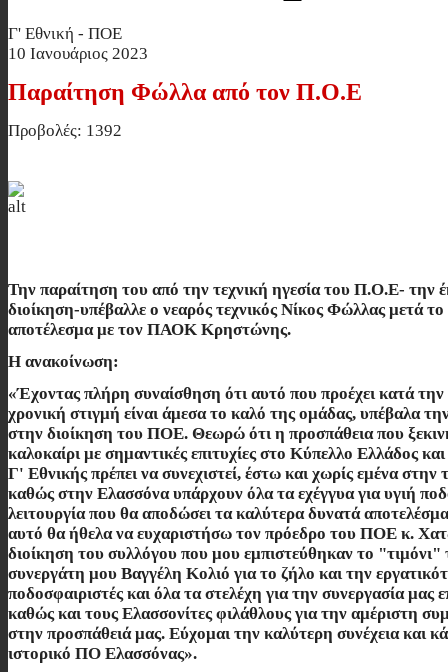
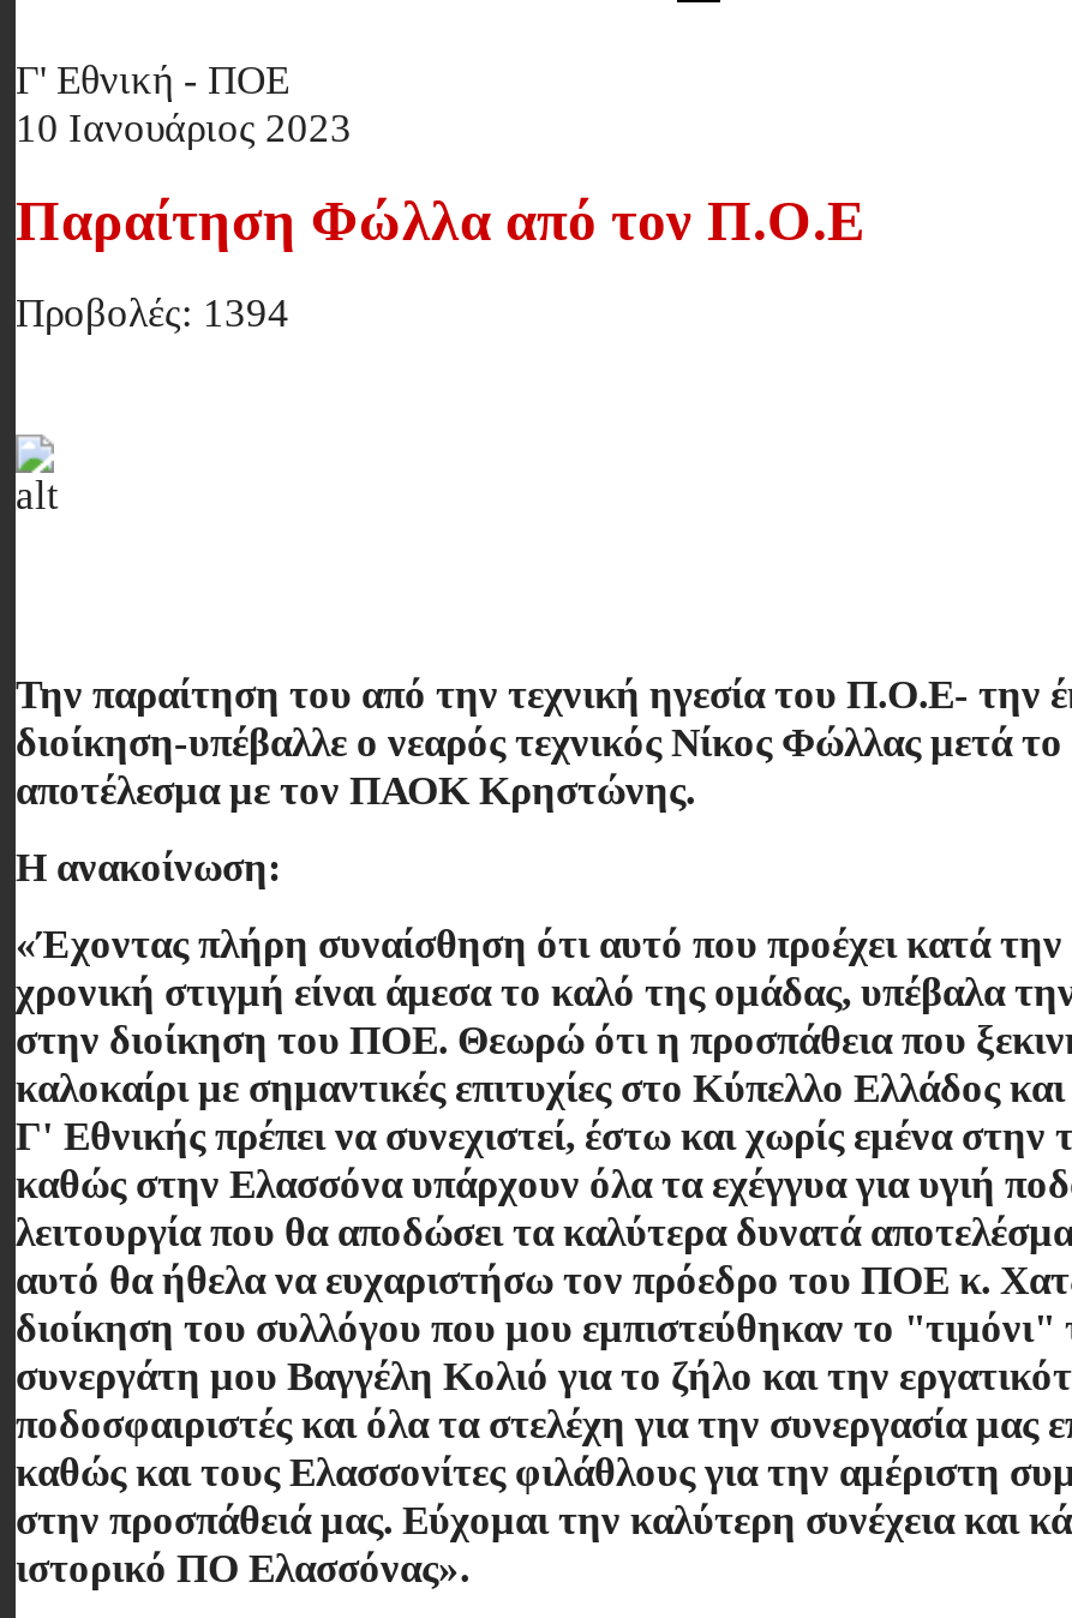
- Προβολές: 1392
+ Προβολές: 1394
